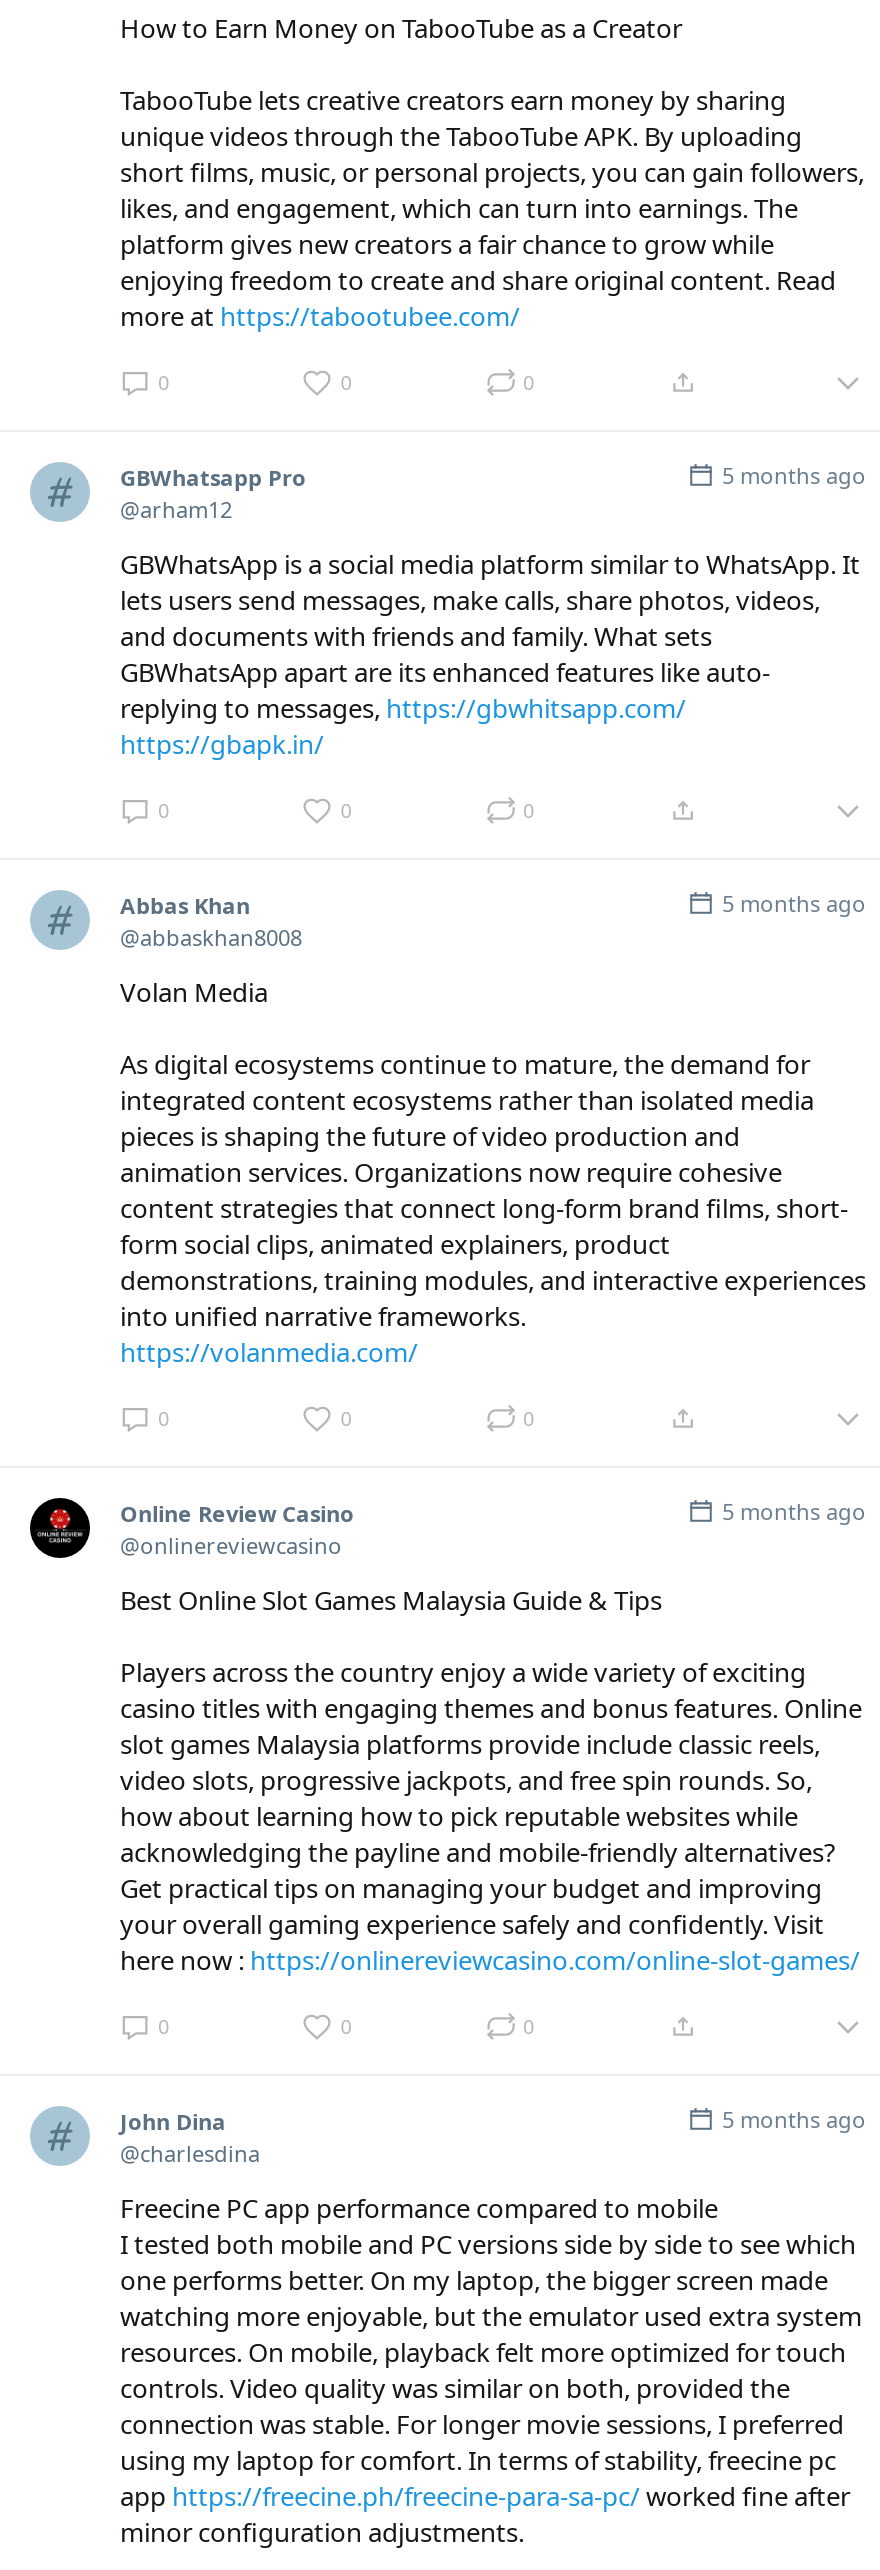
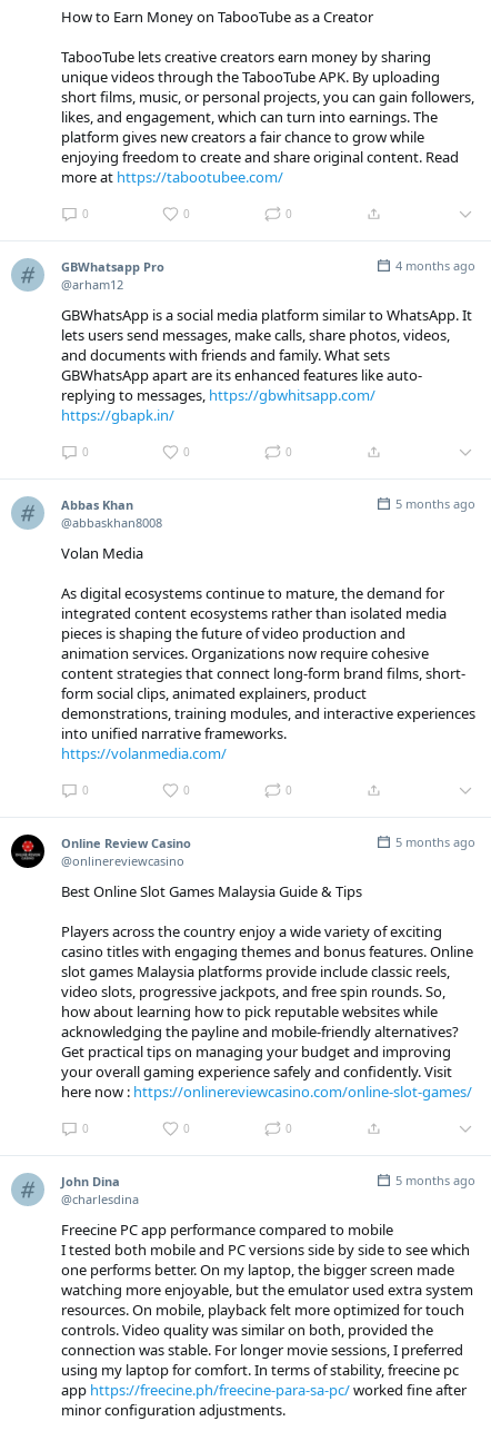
- 5 months ago
+ 4 months ago
